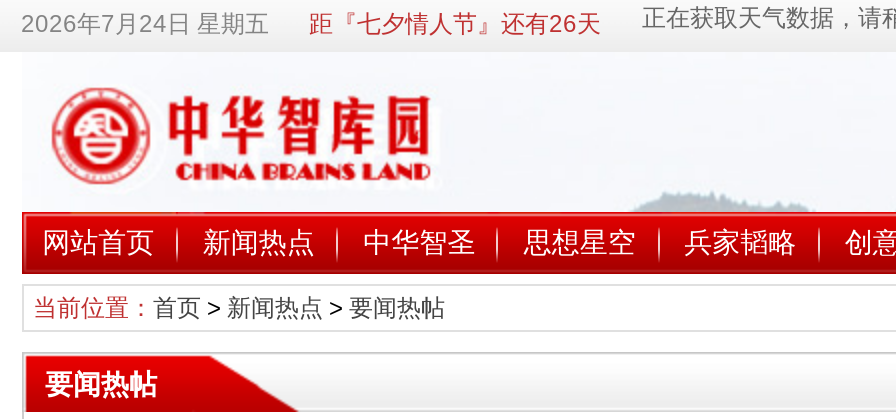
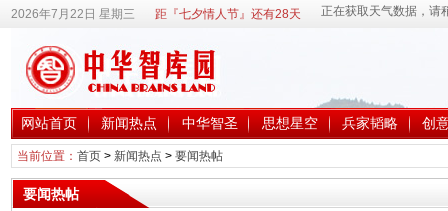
- 2026年7月24日 星期五
+ 2026年7月22日 星期三

- 距『七夕情人节』还有26天
+ 距『七夕情人节』还有28天
